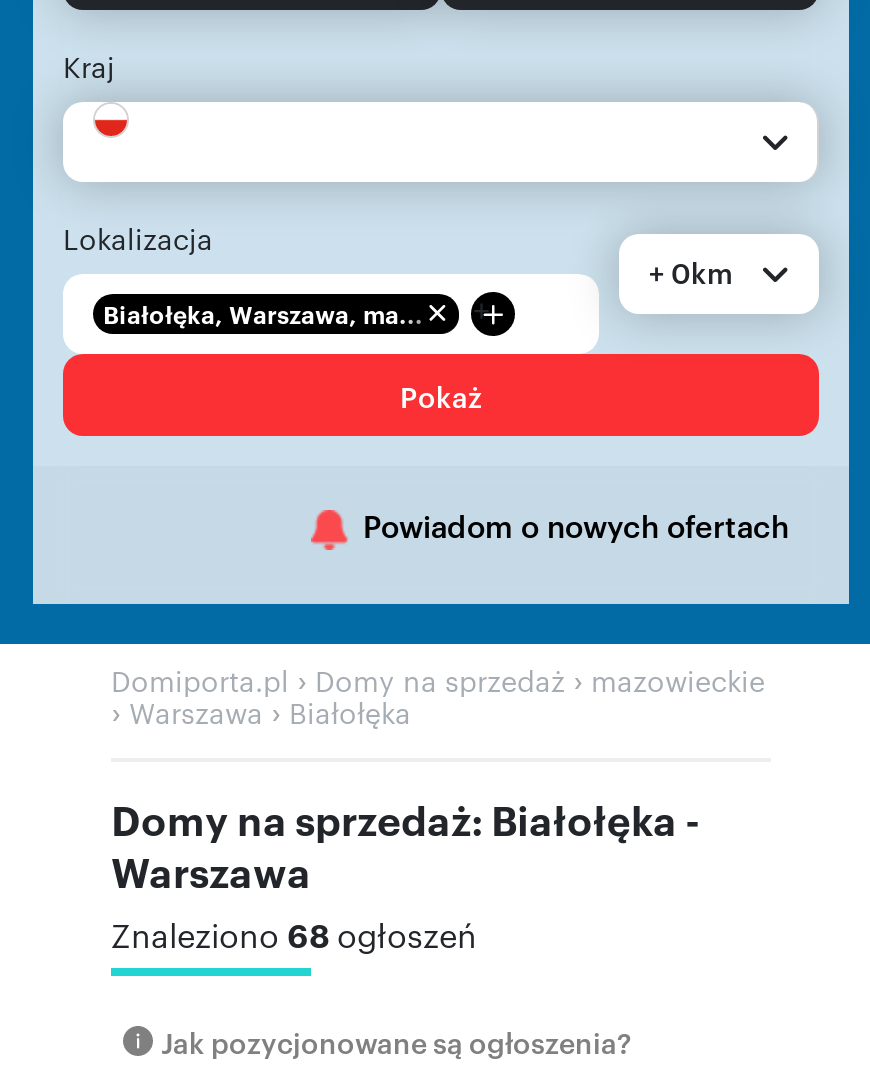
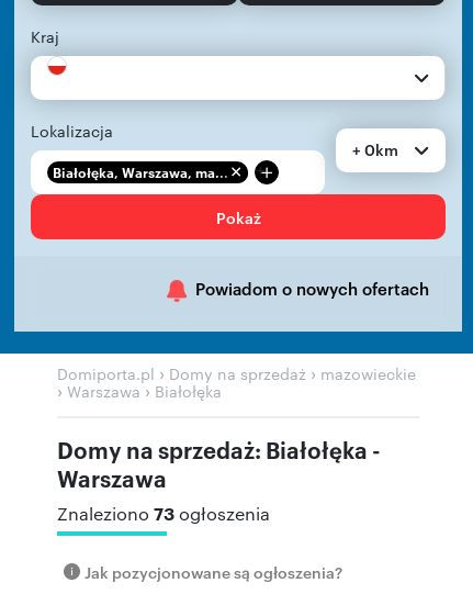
- Znaleziono 68 ogłoszeń
+ Znaleziono 73 ogłoszenia
